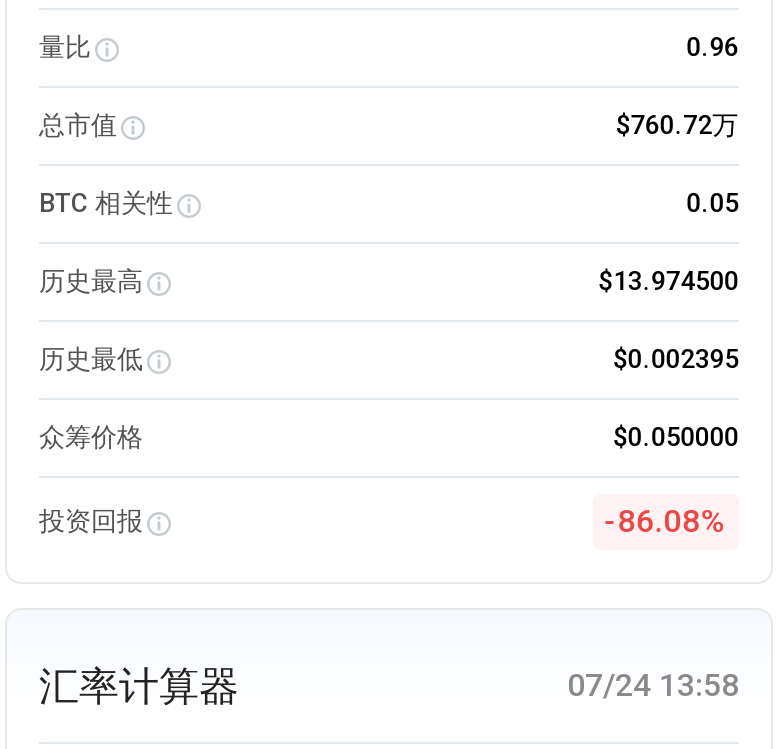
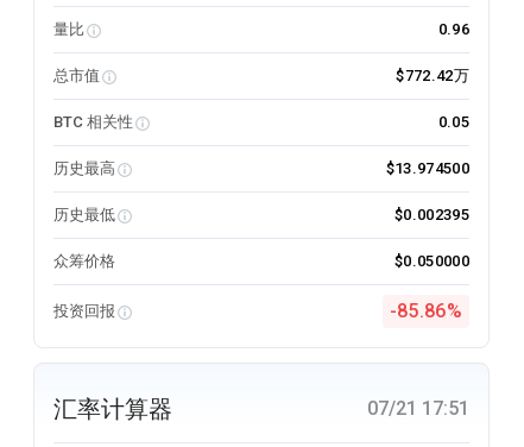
- $760.72万
+ $772.42万

- -86.08%
+ -85.86%

- 07/24 13:58
+ 07/21 17:51
